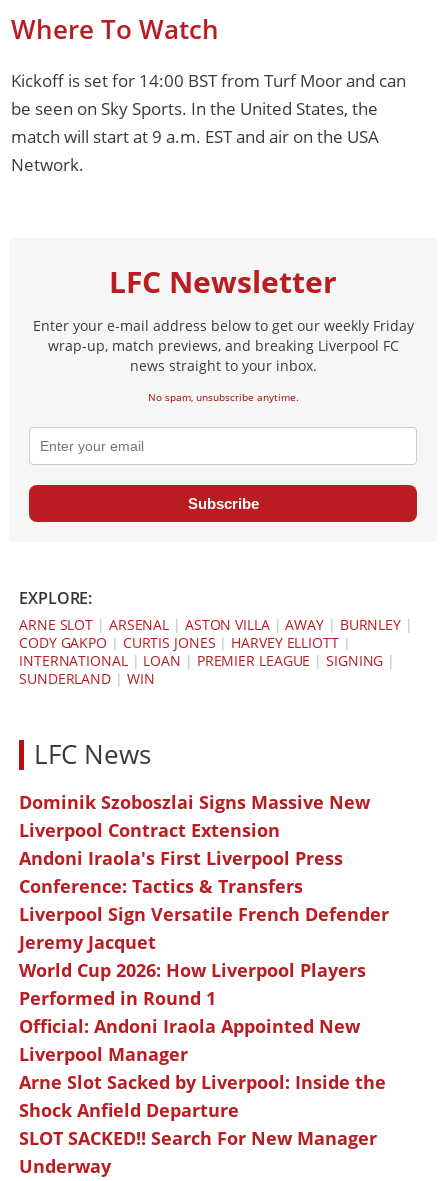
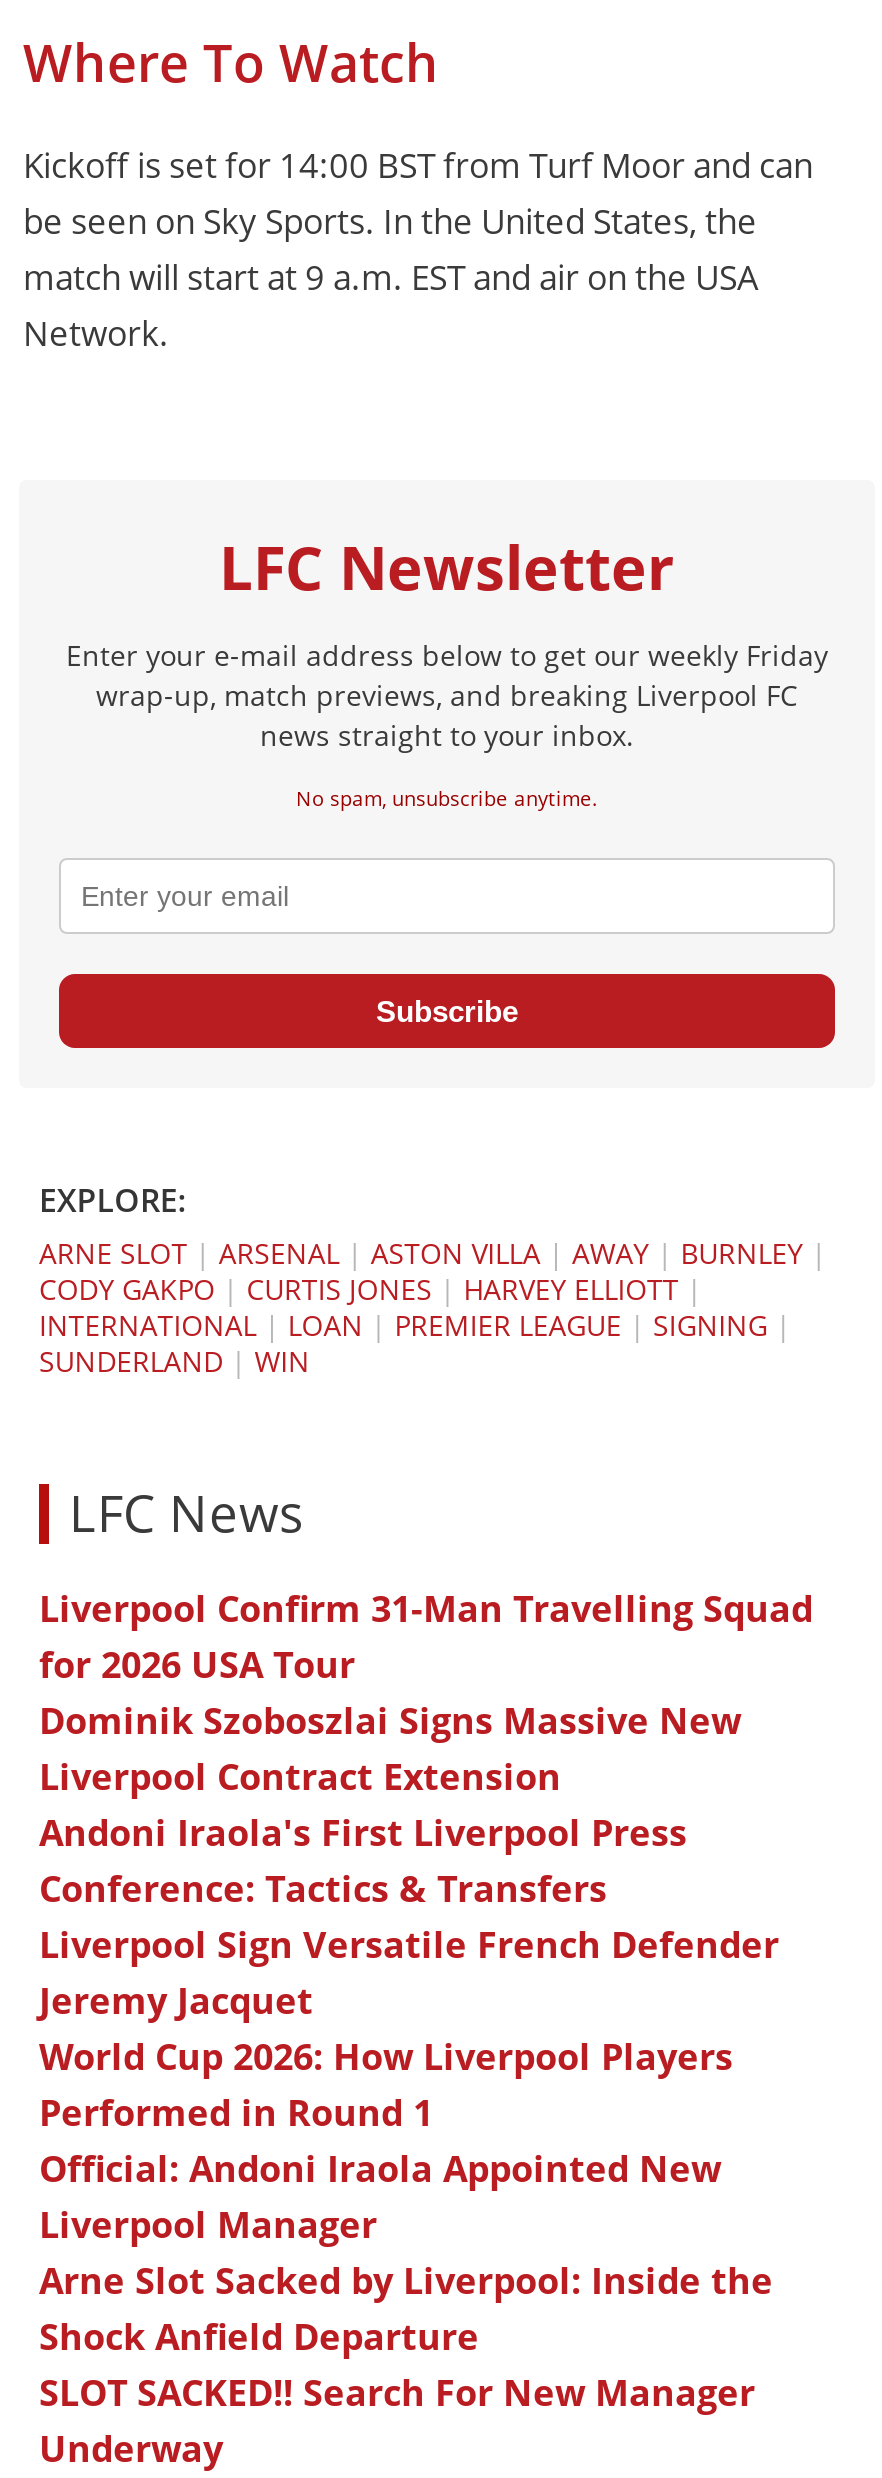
+ Liverpool Confirm 31-Man Travelling Squad
+ for 2026 USA Tour
